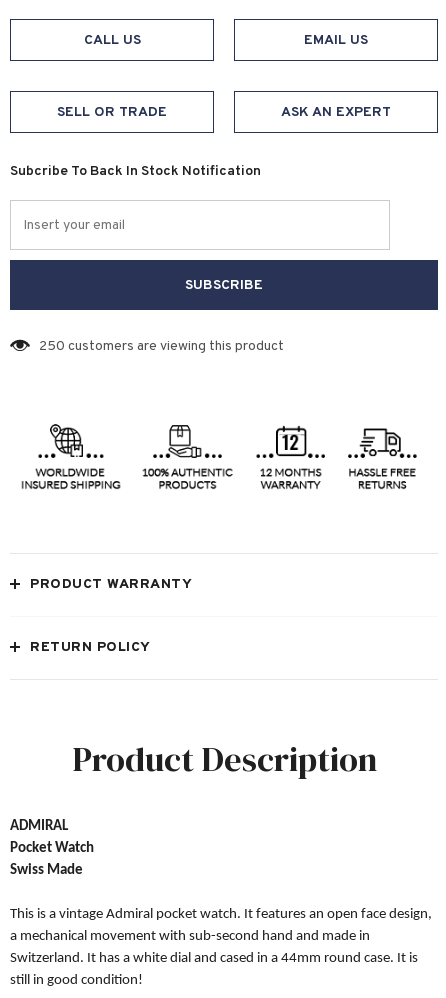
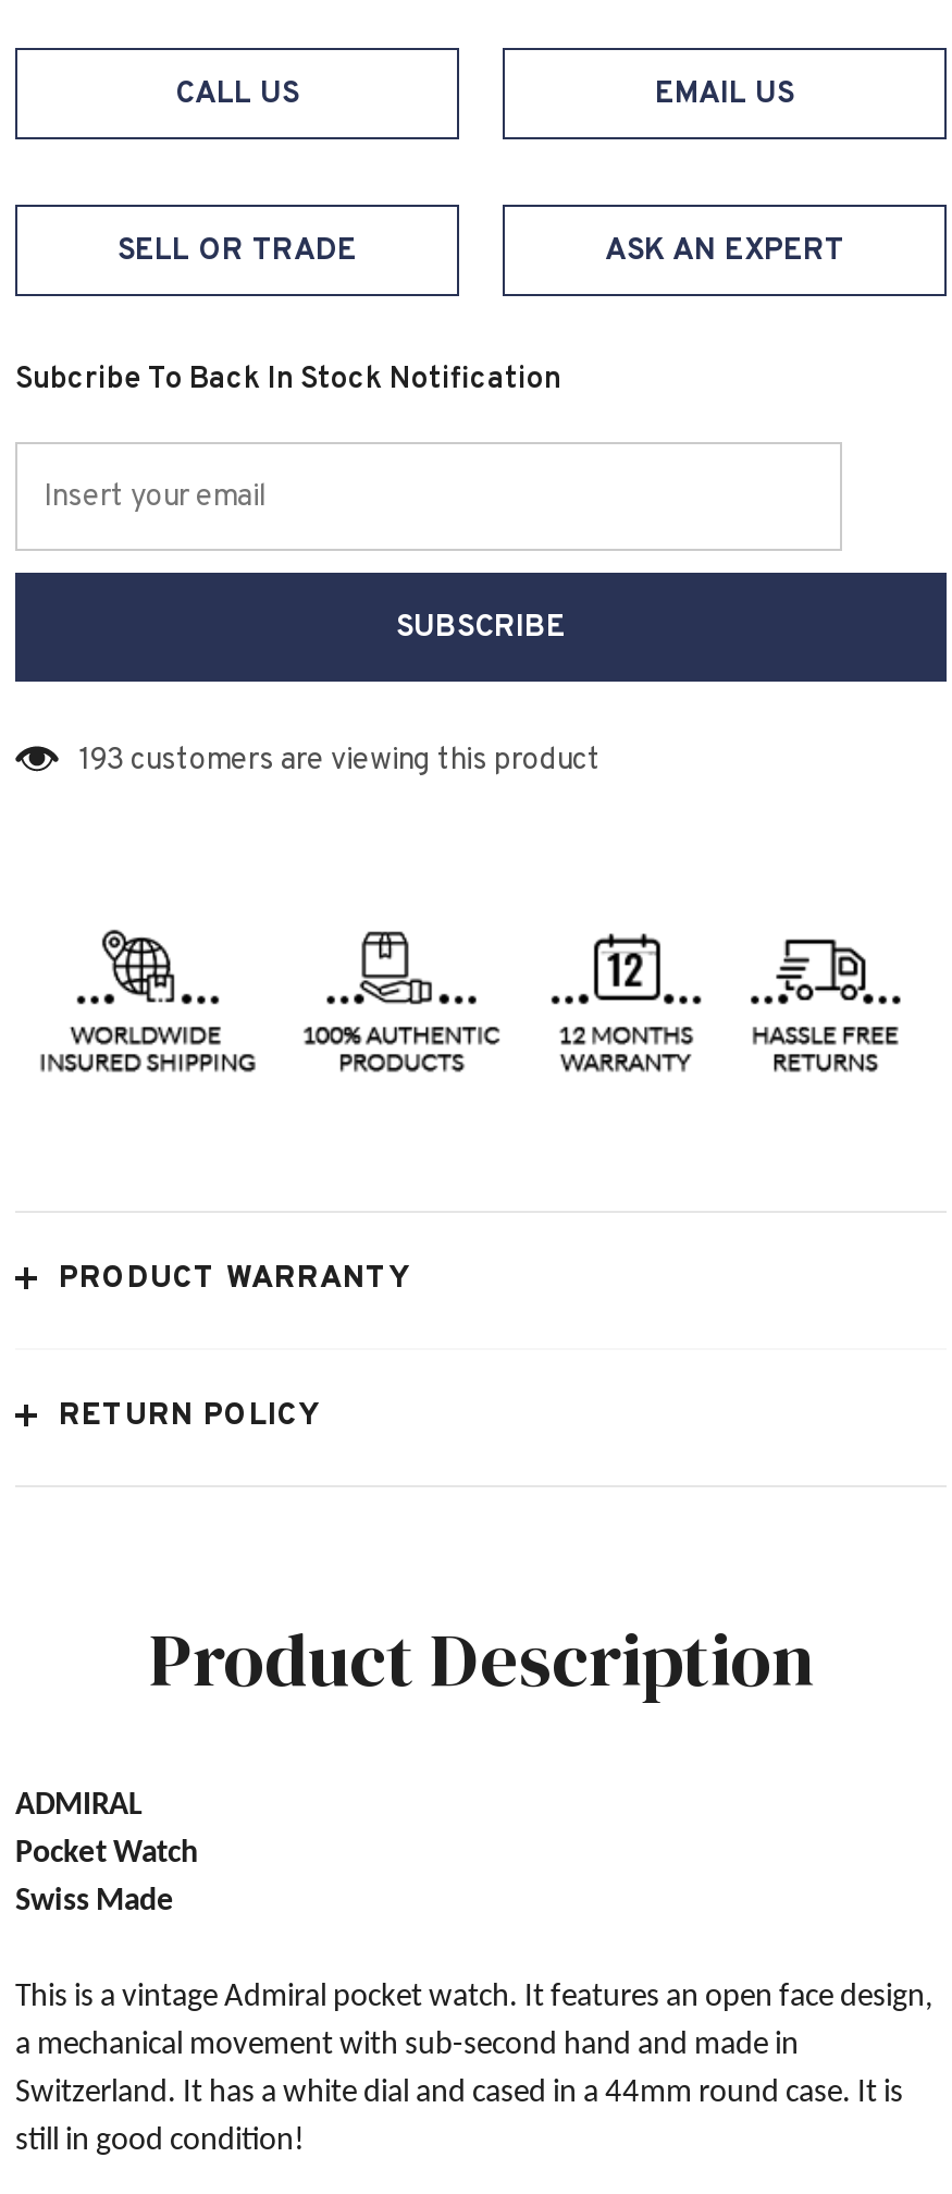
- 250 customers are viewing this product
+ 193 customers are viewing this product
